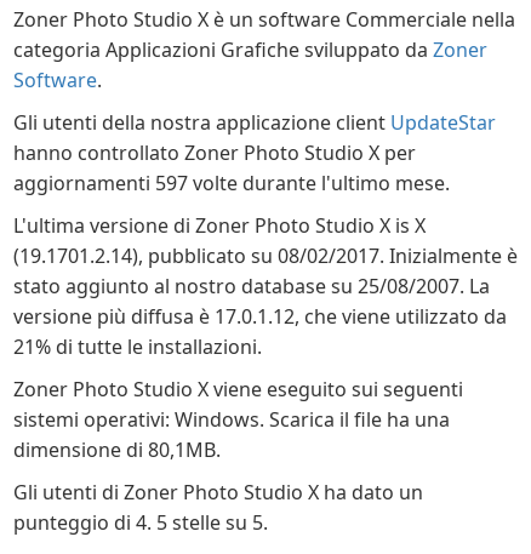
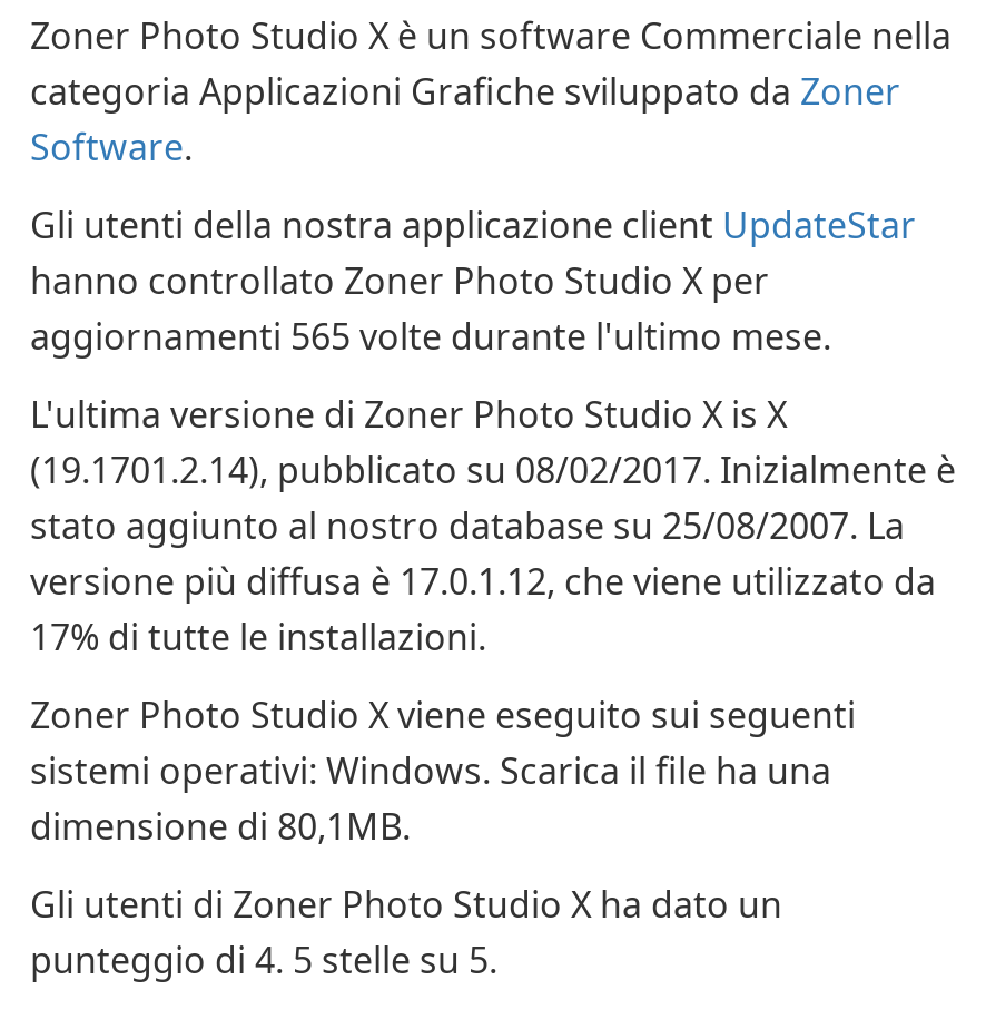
- aggiornamenti 597 volte durante l'ultimo mese.
+ aggiornamenti 565 volte durante l'ultimo mese.

- 21% di tutte le installazioni.
+ 17% di tutte le installazioni.
